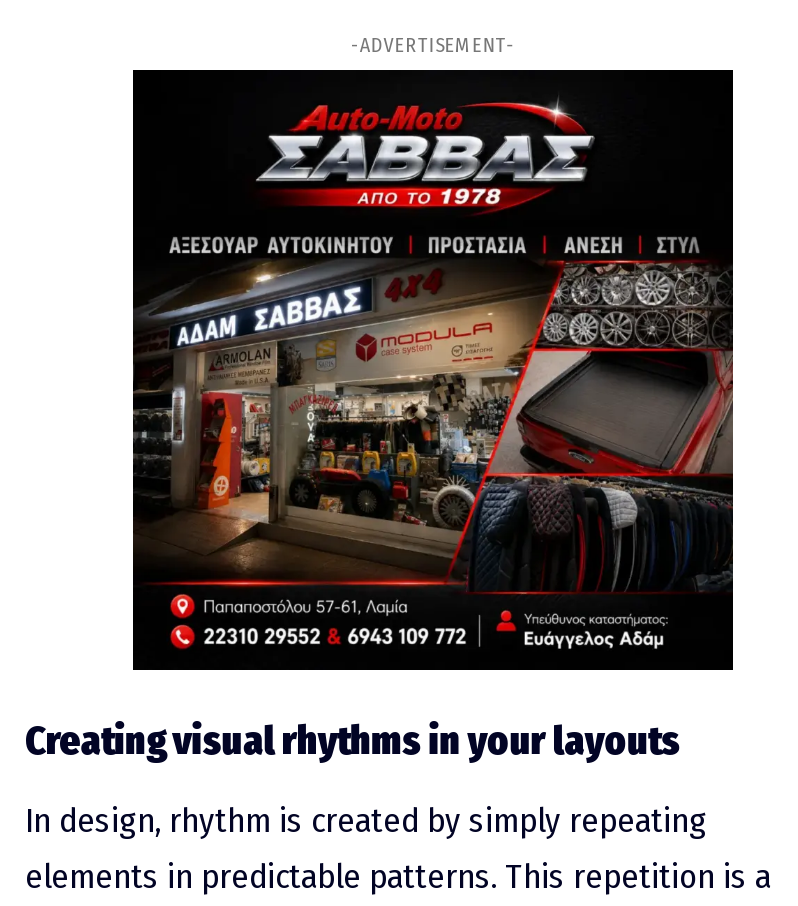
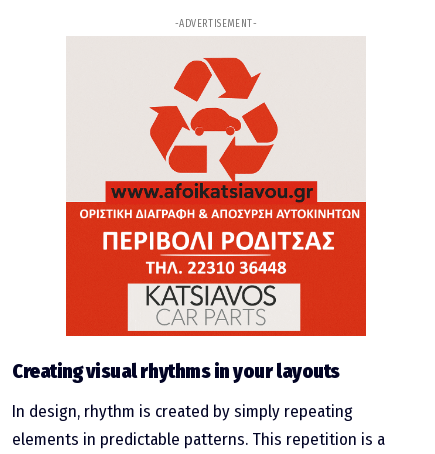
- [image]
+ [image]
